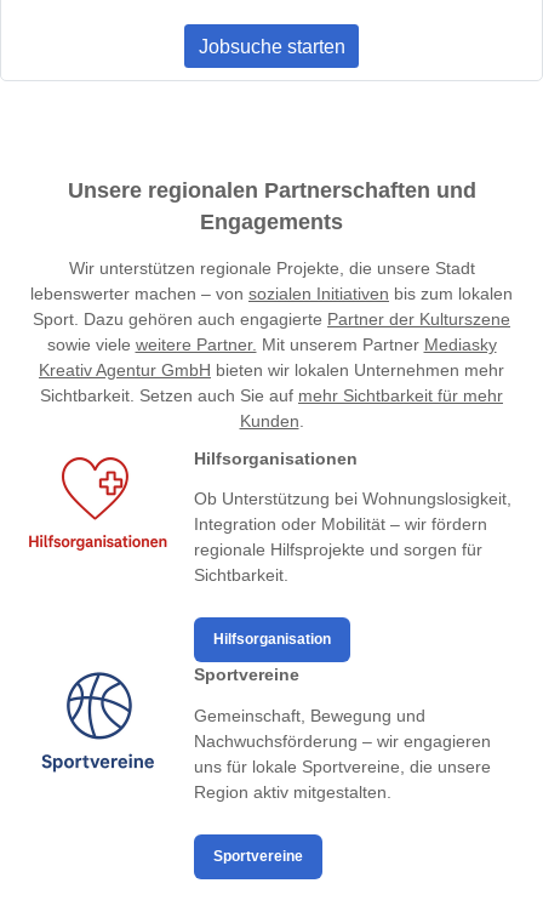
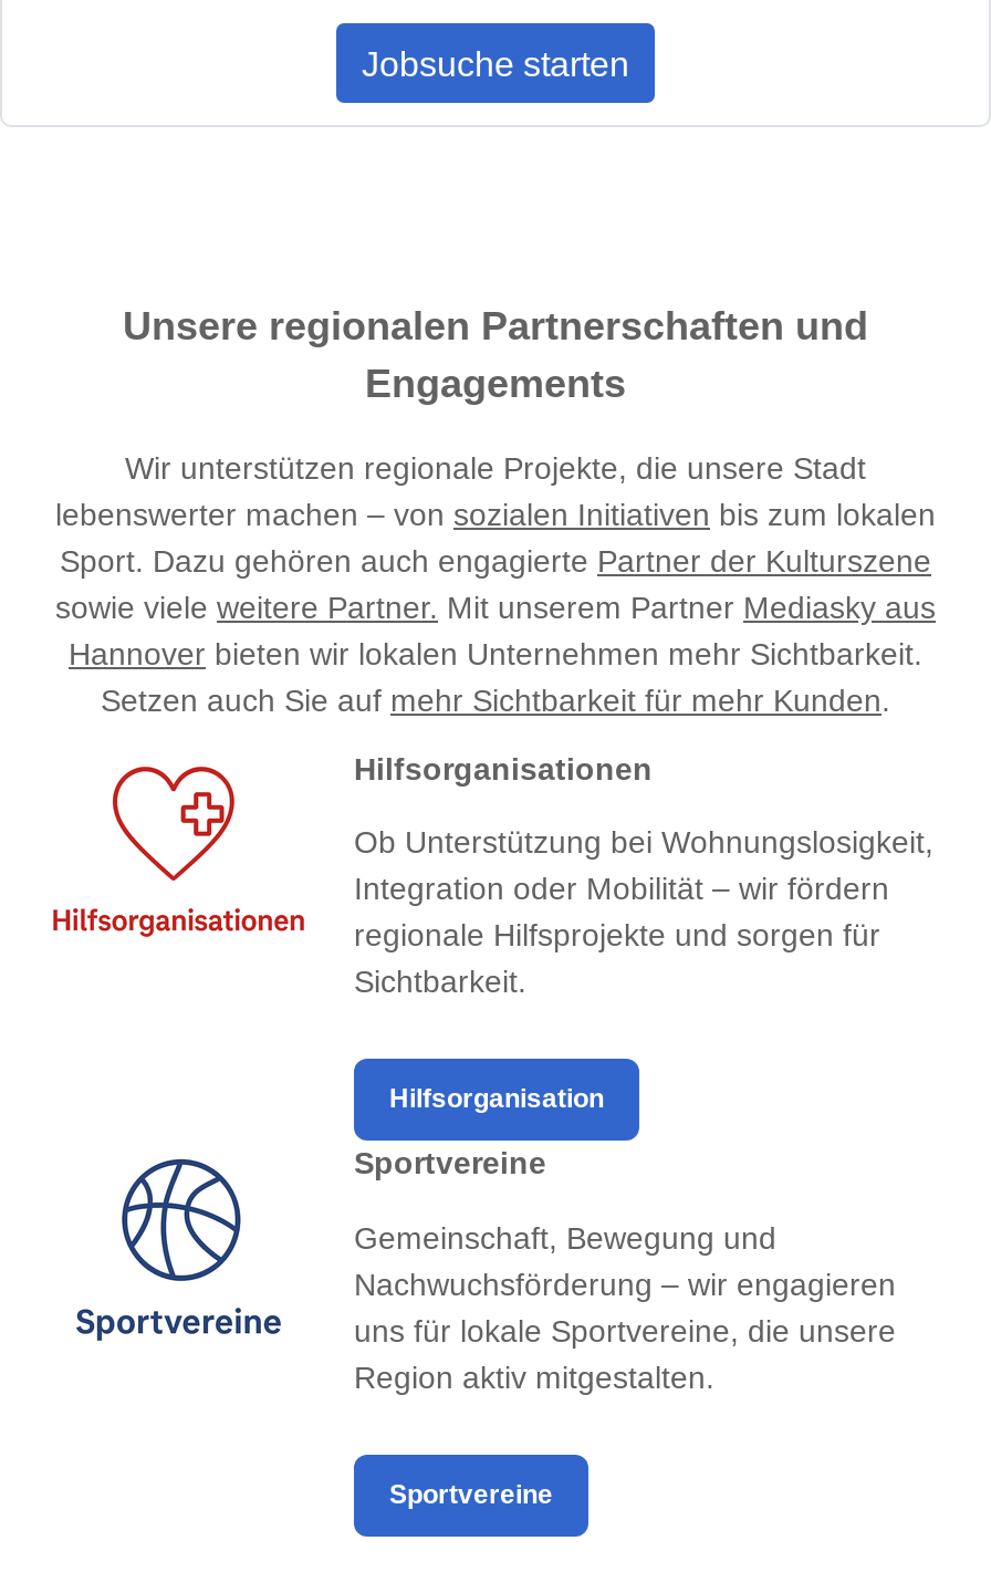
- sowie viele weitere Partner. Mit unserem Partner Mediasky
- Kreativ Agentur GmbH bieten wir lokalen Unternehmen mehr
- Sichtbarkeit. Setzen auch Sie auf mehr Sichtbarkeit für mehr
- Kunden.
+ sowie viele weitere Partner. Mit unserem Partner Mediasky aus
+ Hannover bieten wir lokalen Unternehmen mehr Sichtbarkeit.
+ Setzen auch Sie auf mehr Sichtbarkeit für mehr Kunden.
